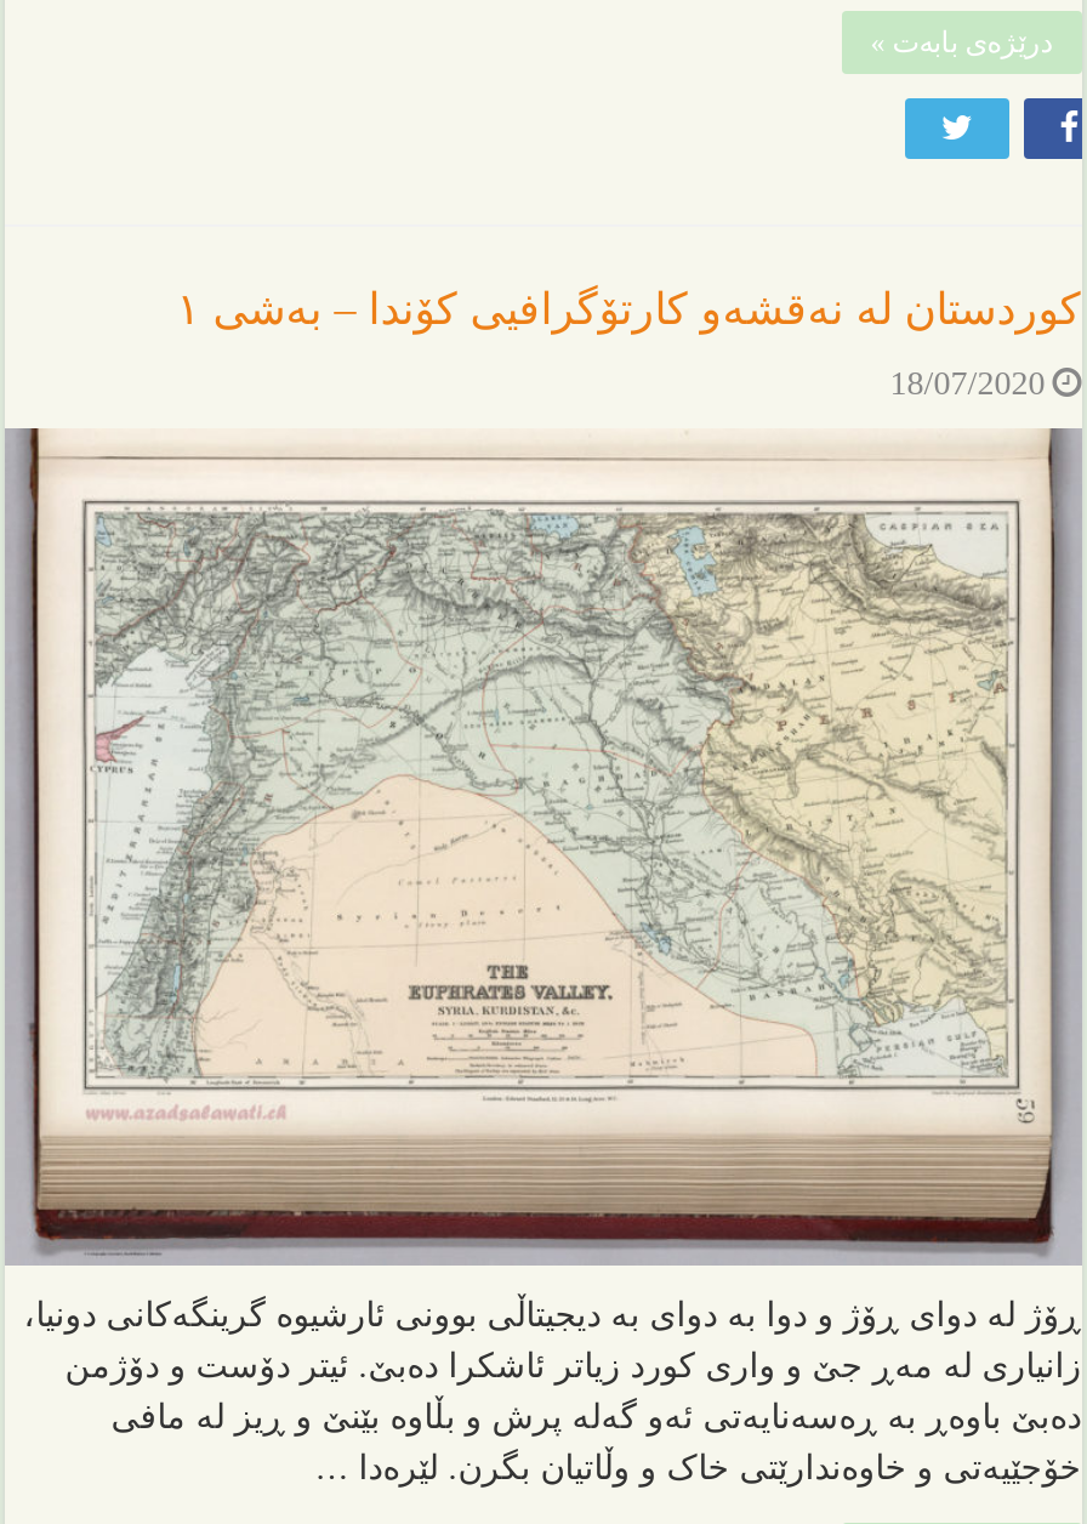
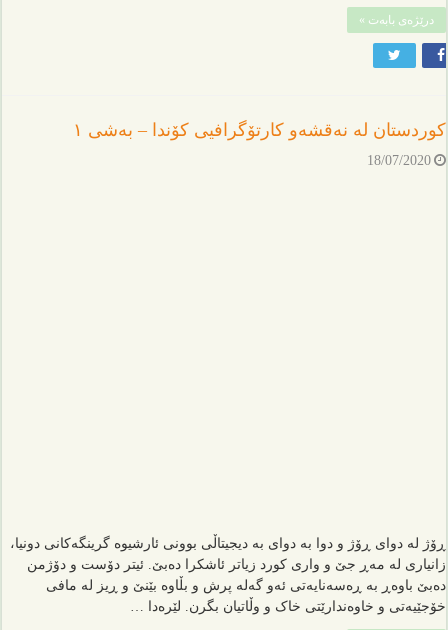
- [image]
